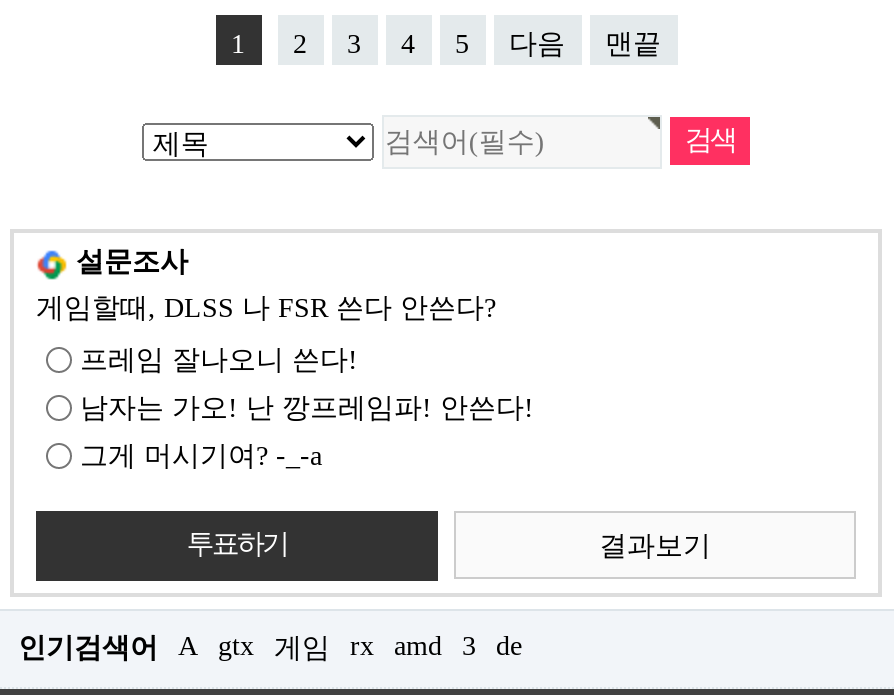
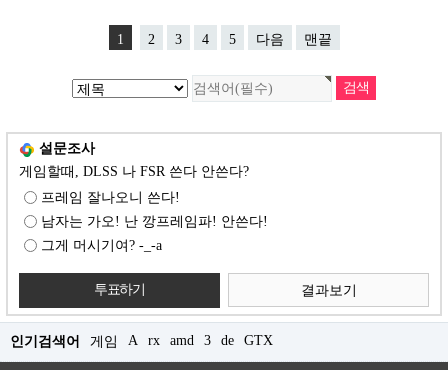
- A
- gtx

+ A

+ GTX
